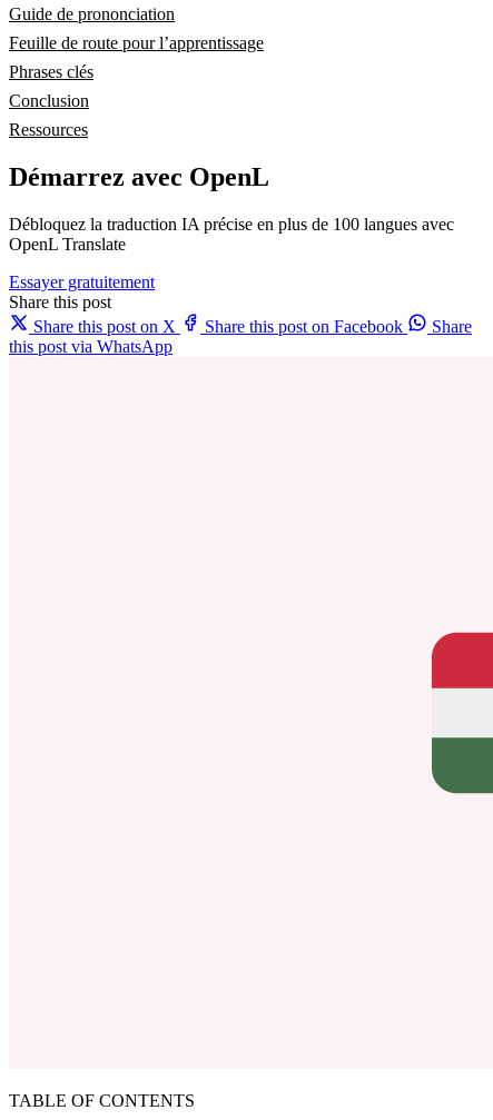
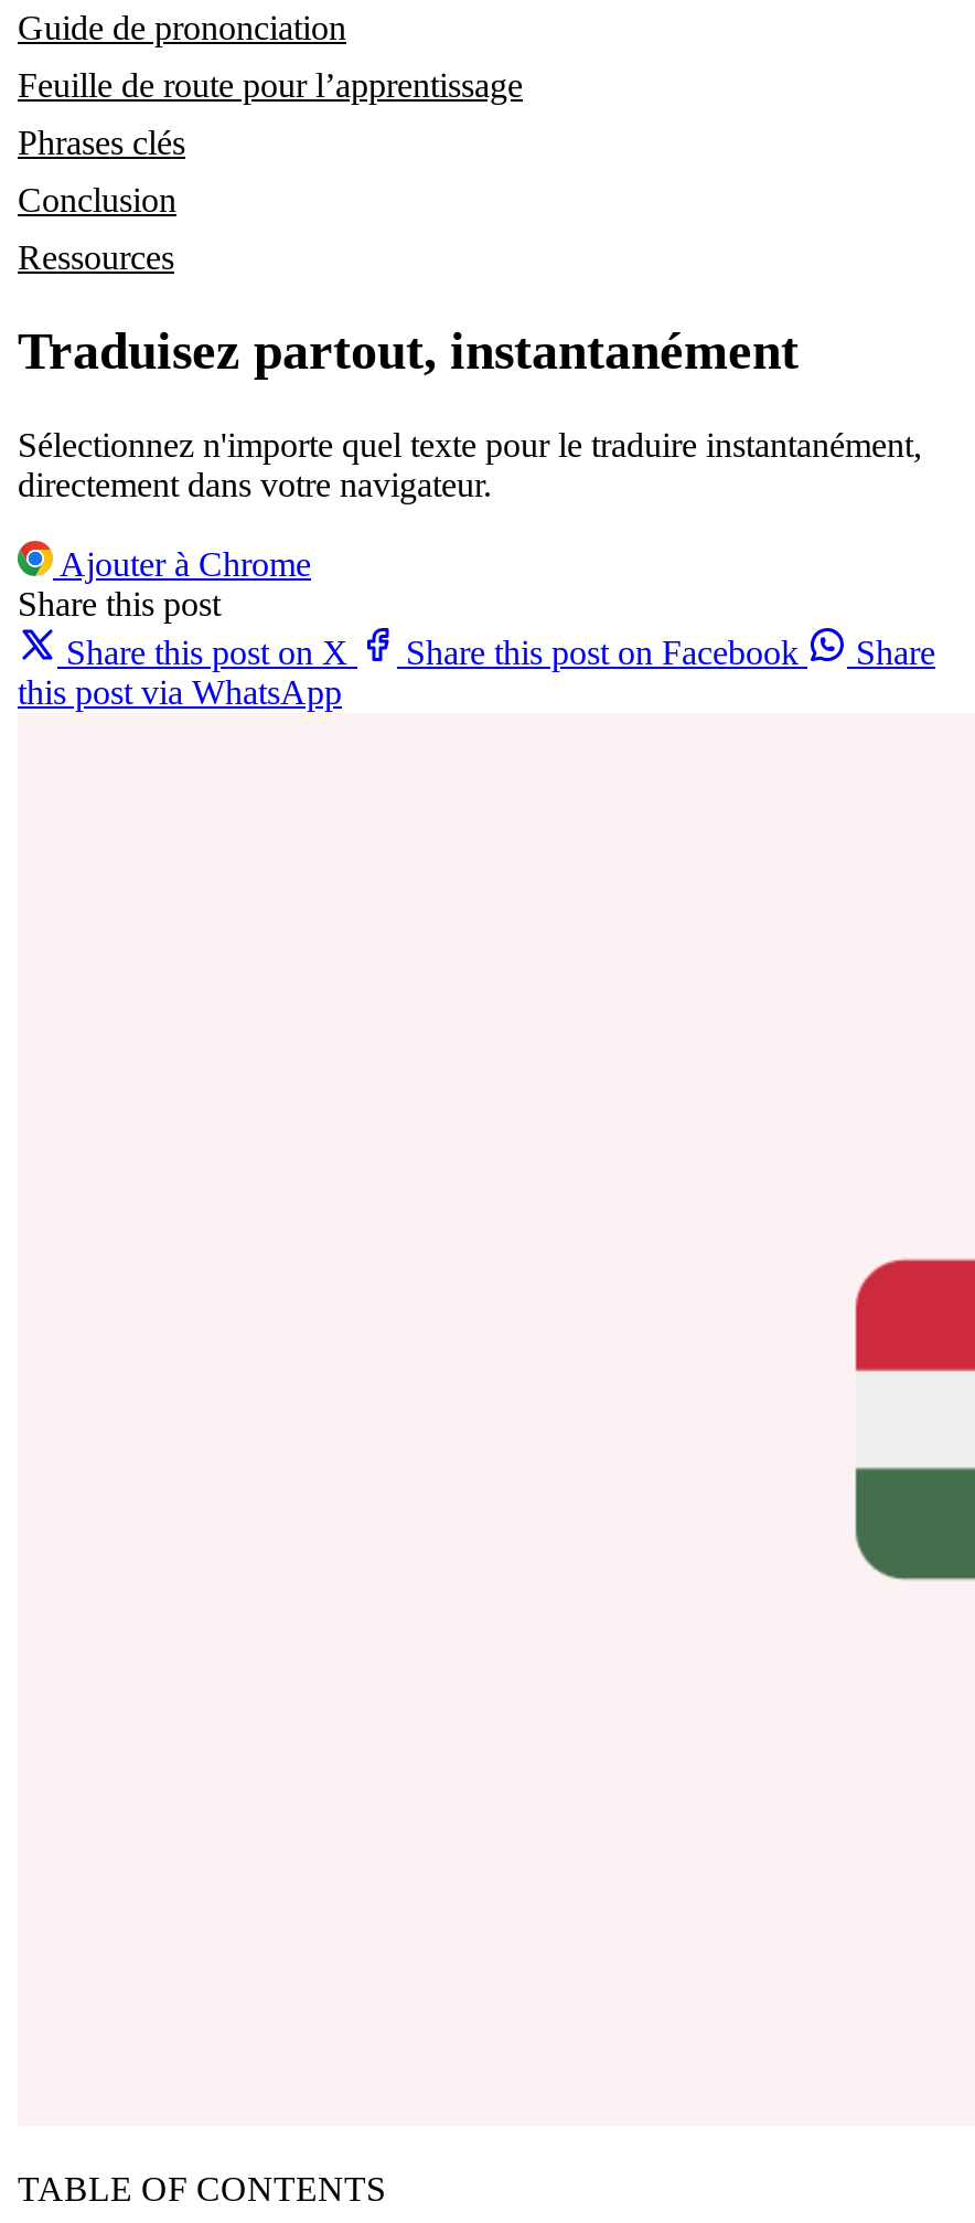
- Démarrez avec OpenL
+ Traduisez partout, instantanément

- Débloquez la traduction IA précise en plus de 100 langues avec
- OpenL Translate
+ Sélectionnez n'importe quel texte pour le traduire instantanément,
+ directement dans votre navigateur.

- Essayer gratuitement
+ Ajouter à Chrome
